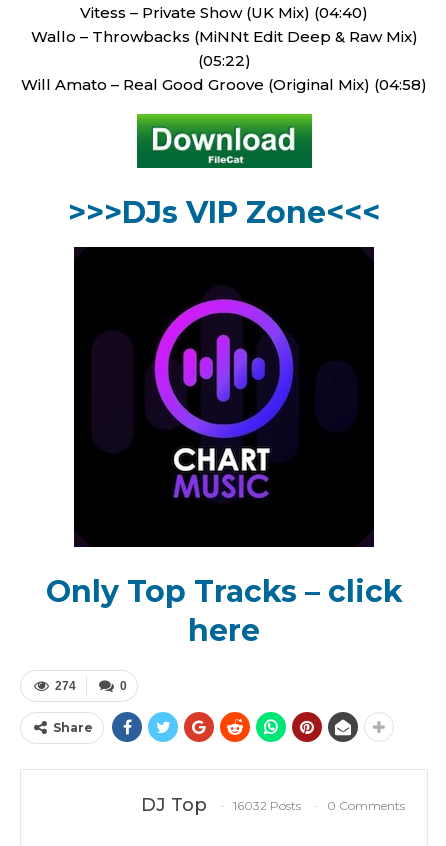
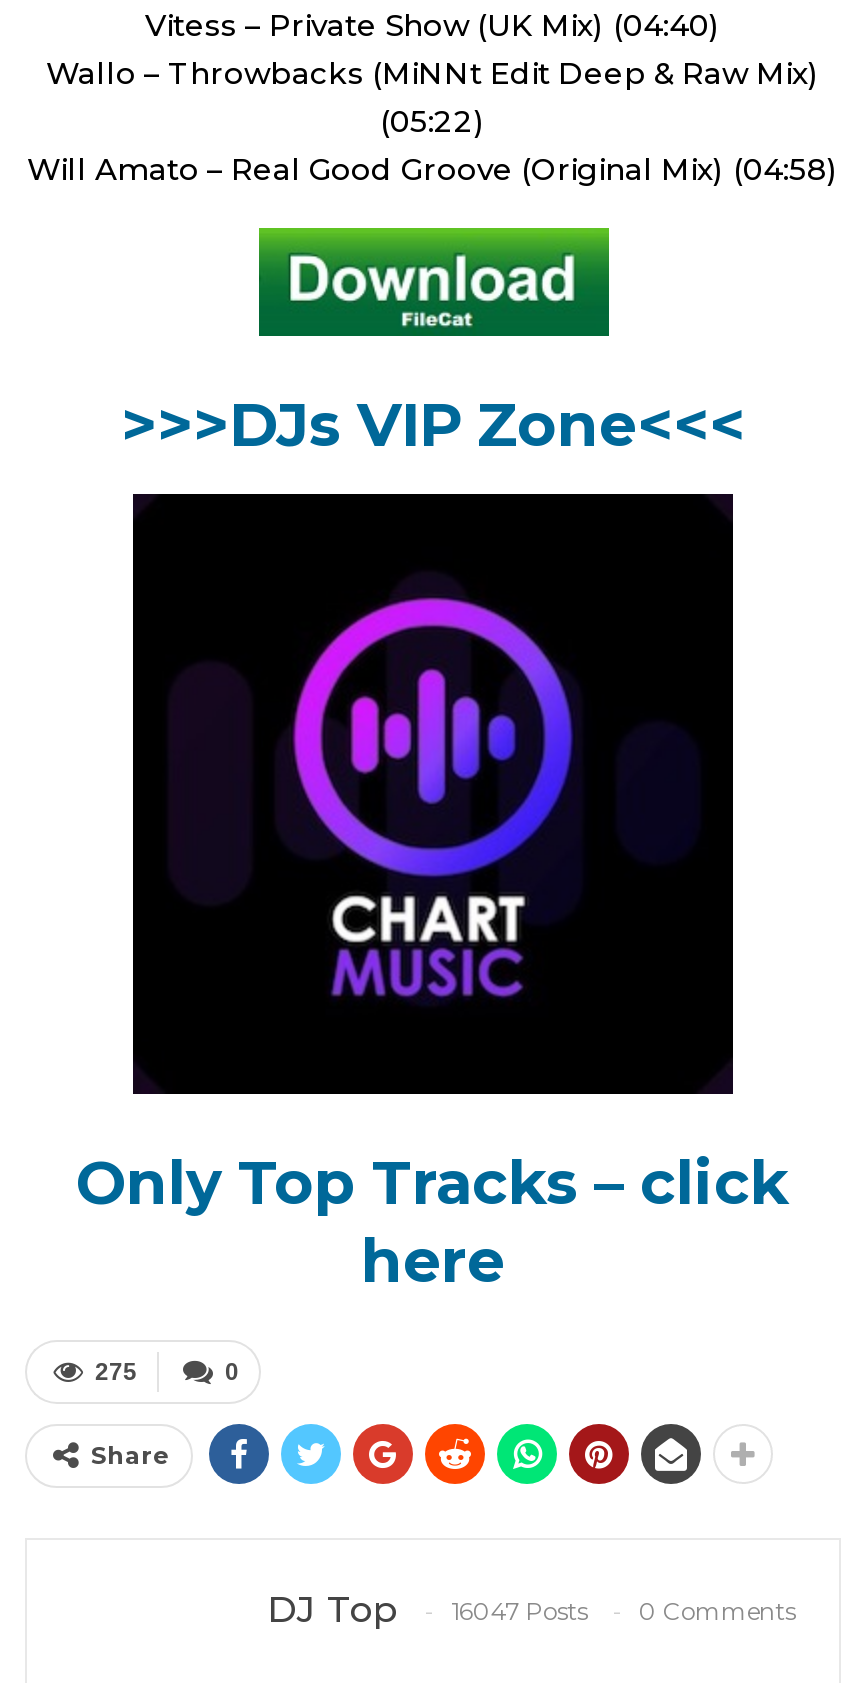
- 274
+ 275

- 16032 Posts
+ 16047 Posts
